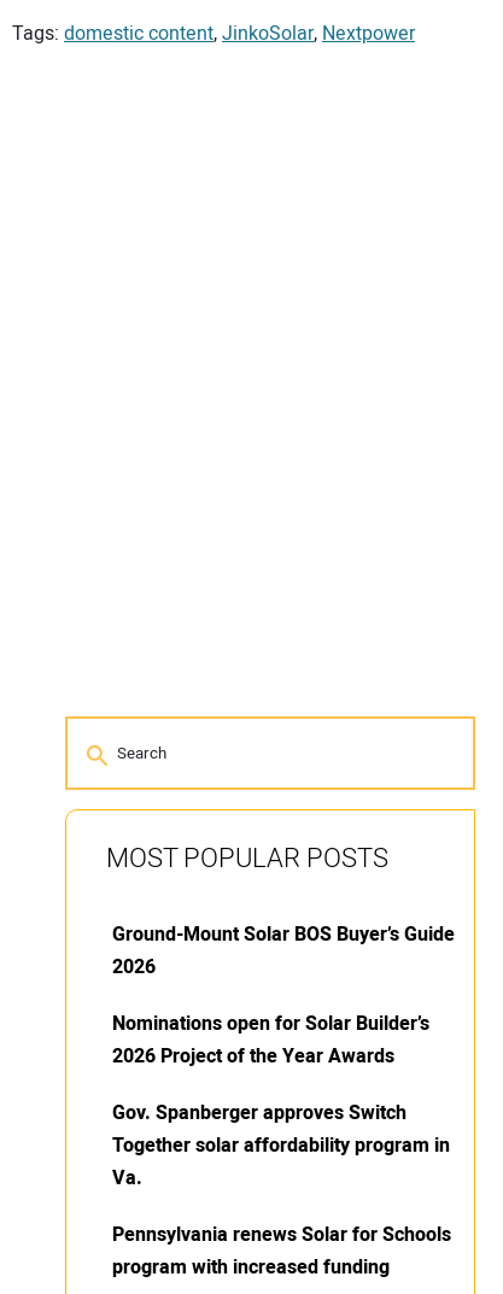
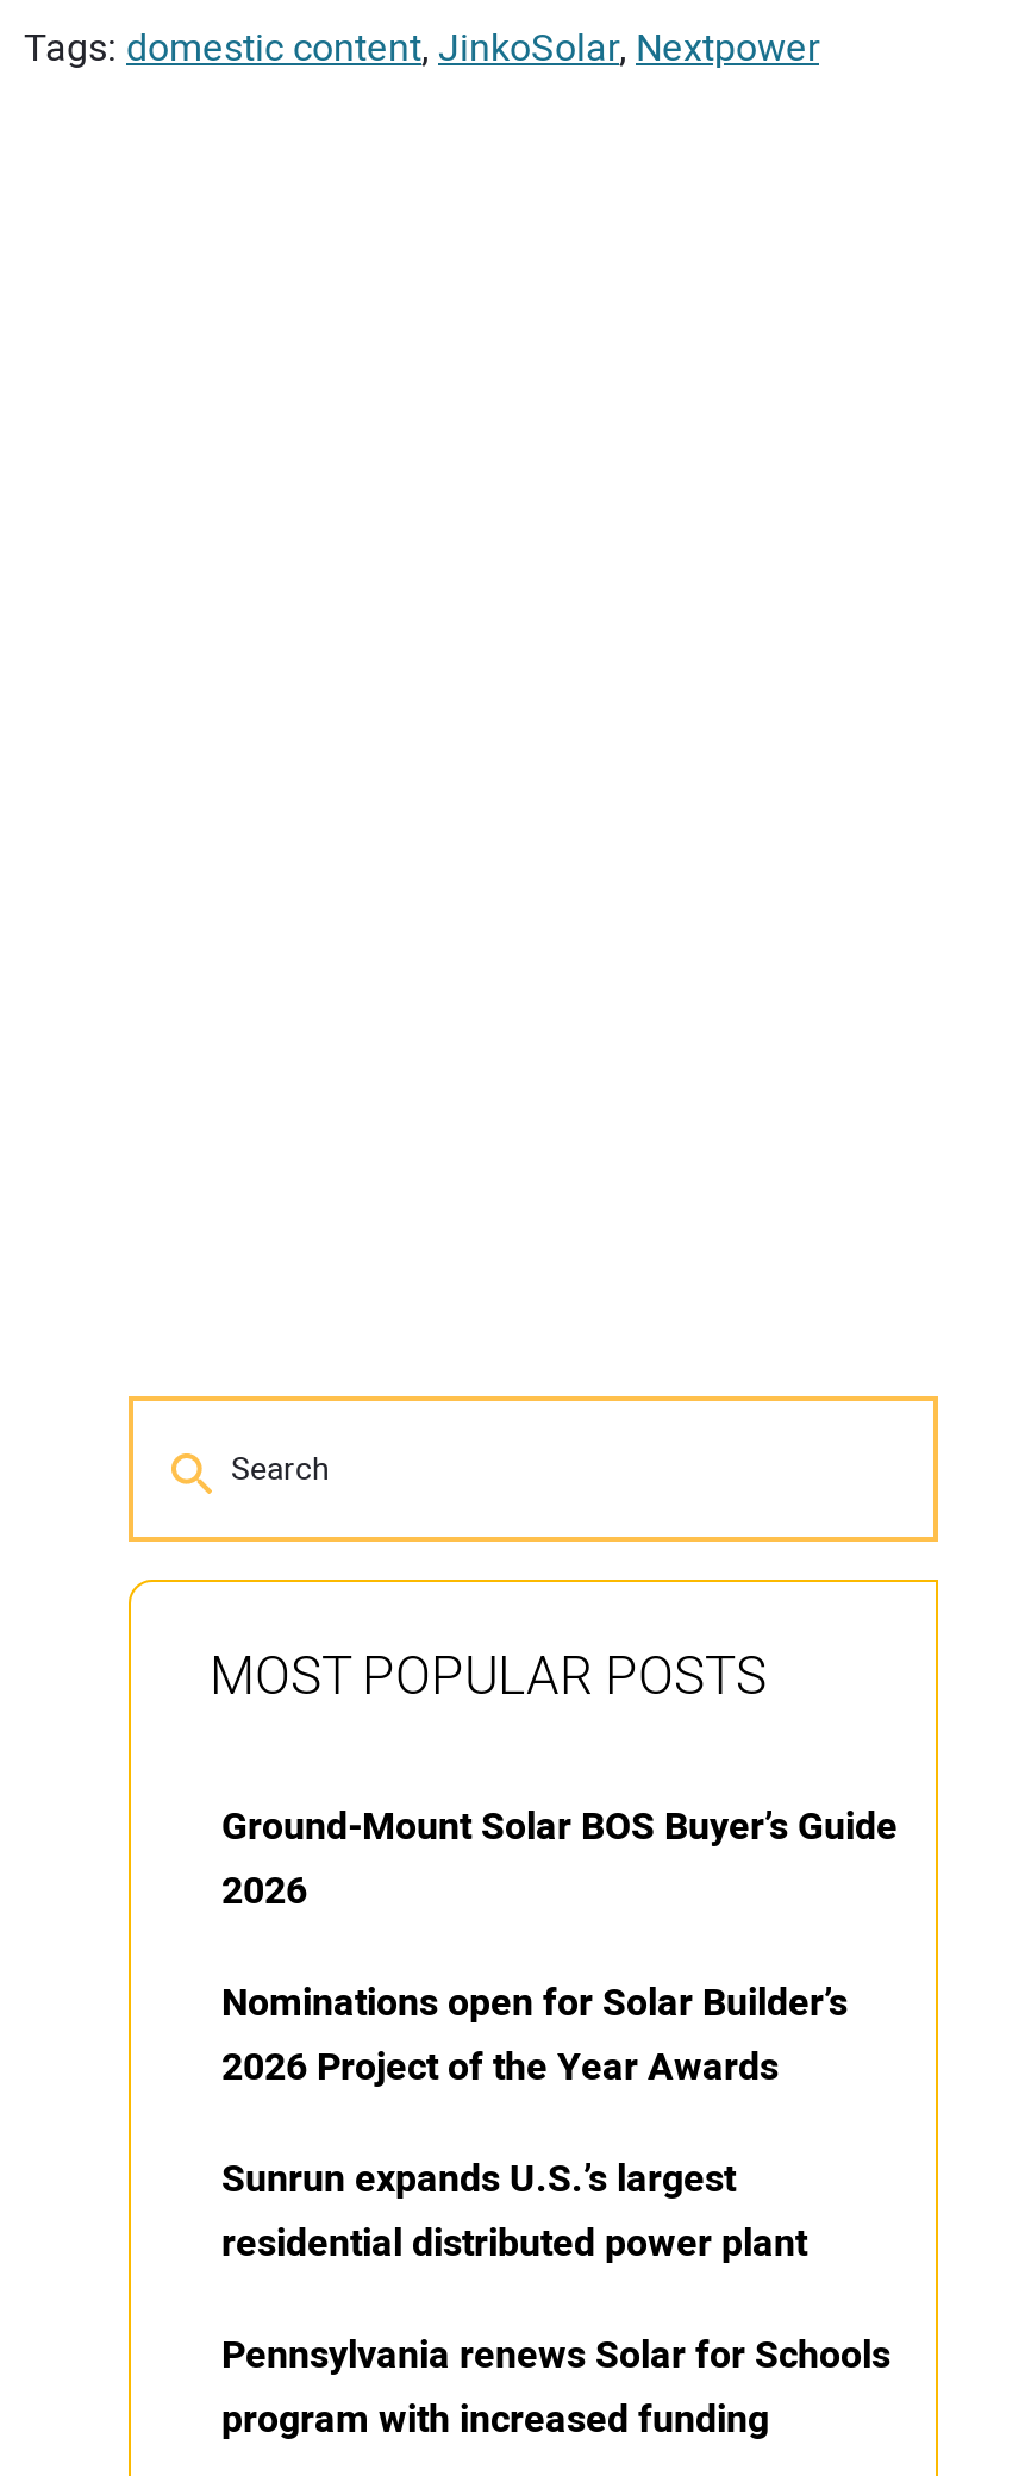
- Gov. Spanberger approves Switch
- Together solar affordability program in
- Va.
+ Sunrun expands U.S.’s largest
+ residential distributed power plant
